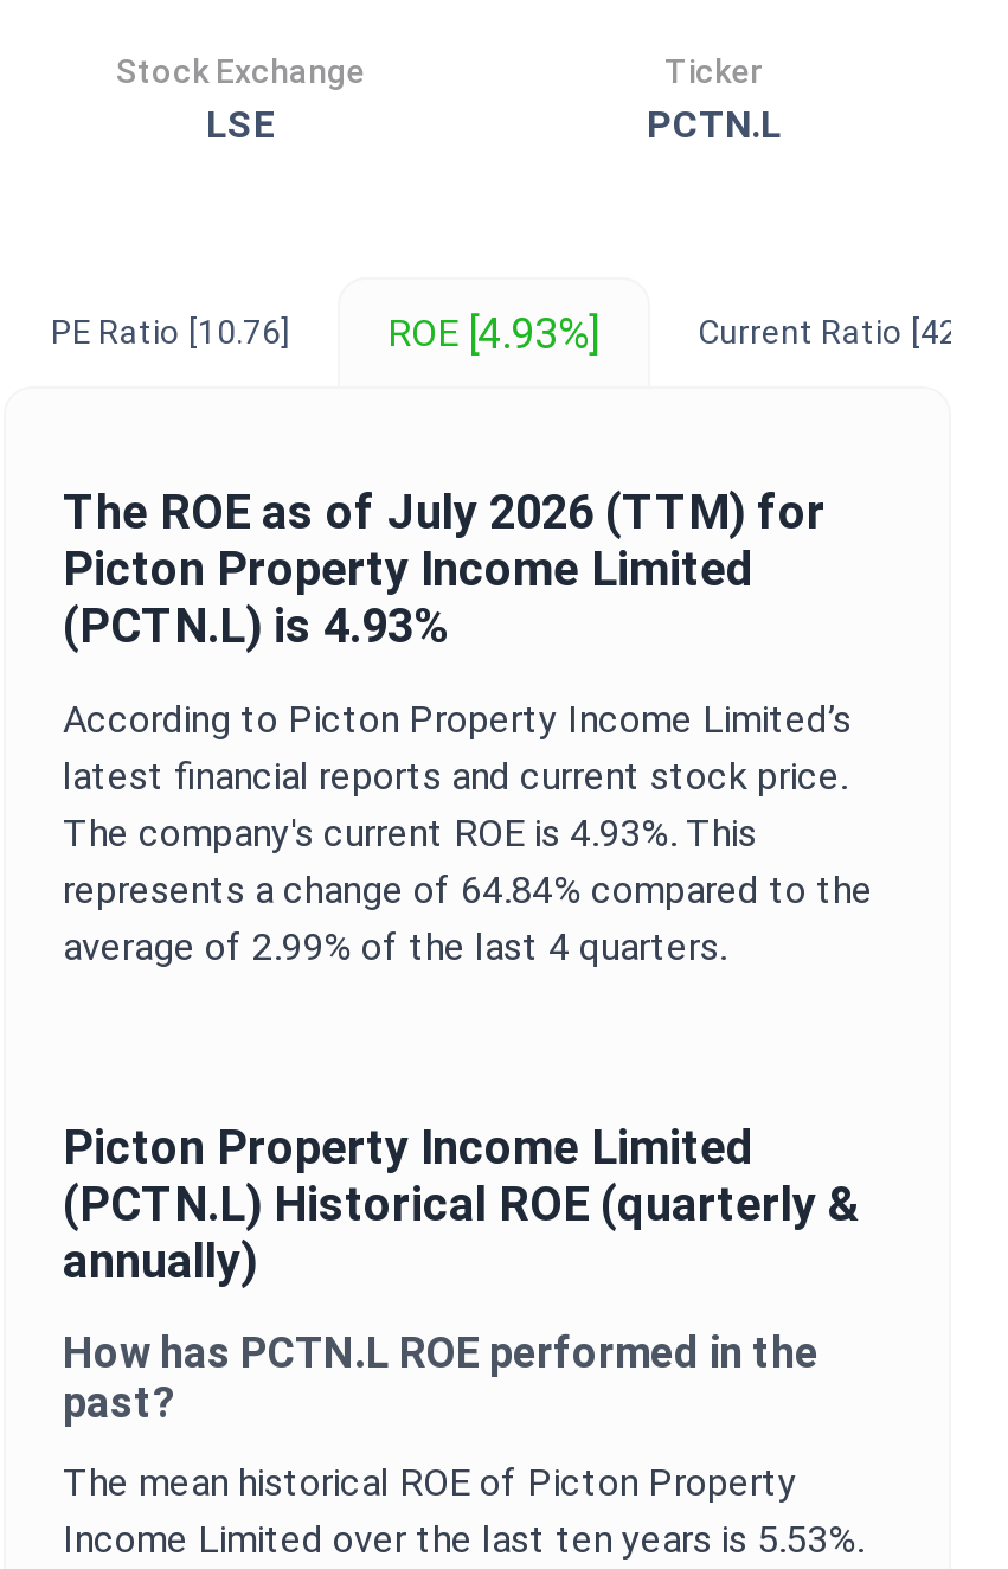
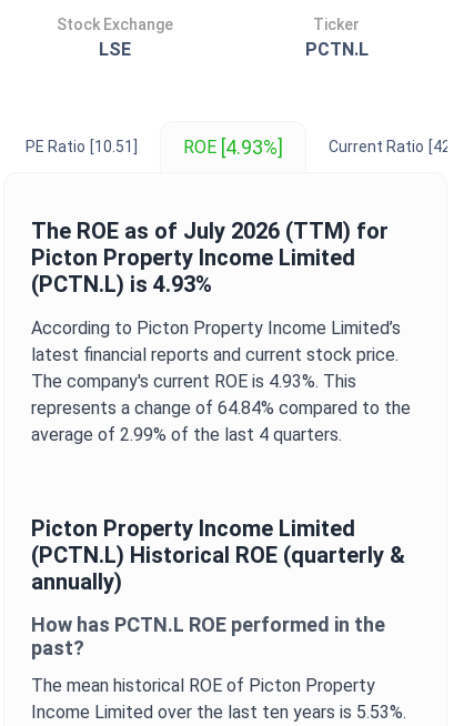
- PE Ratio [10.76]
+ PE Ratio [10.51]
